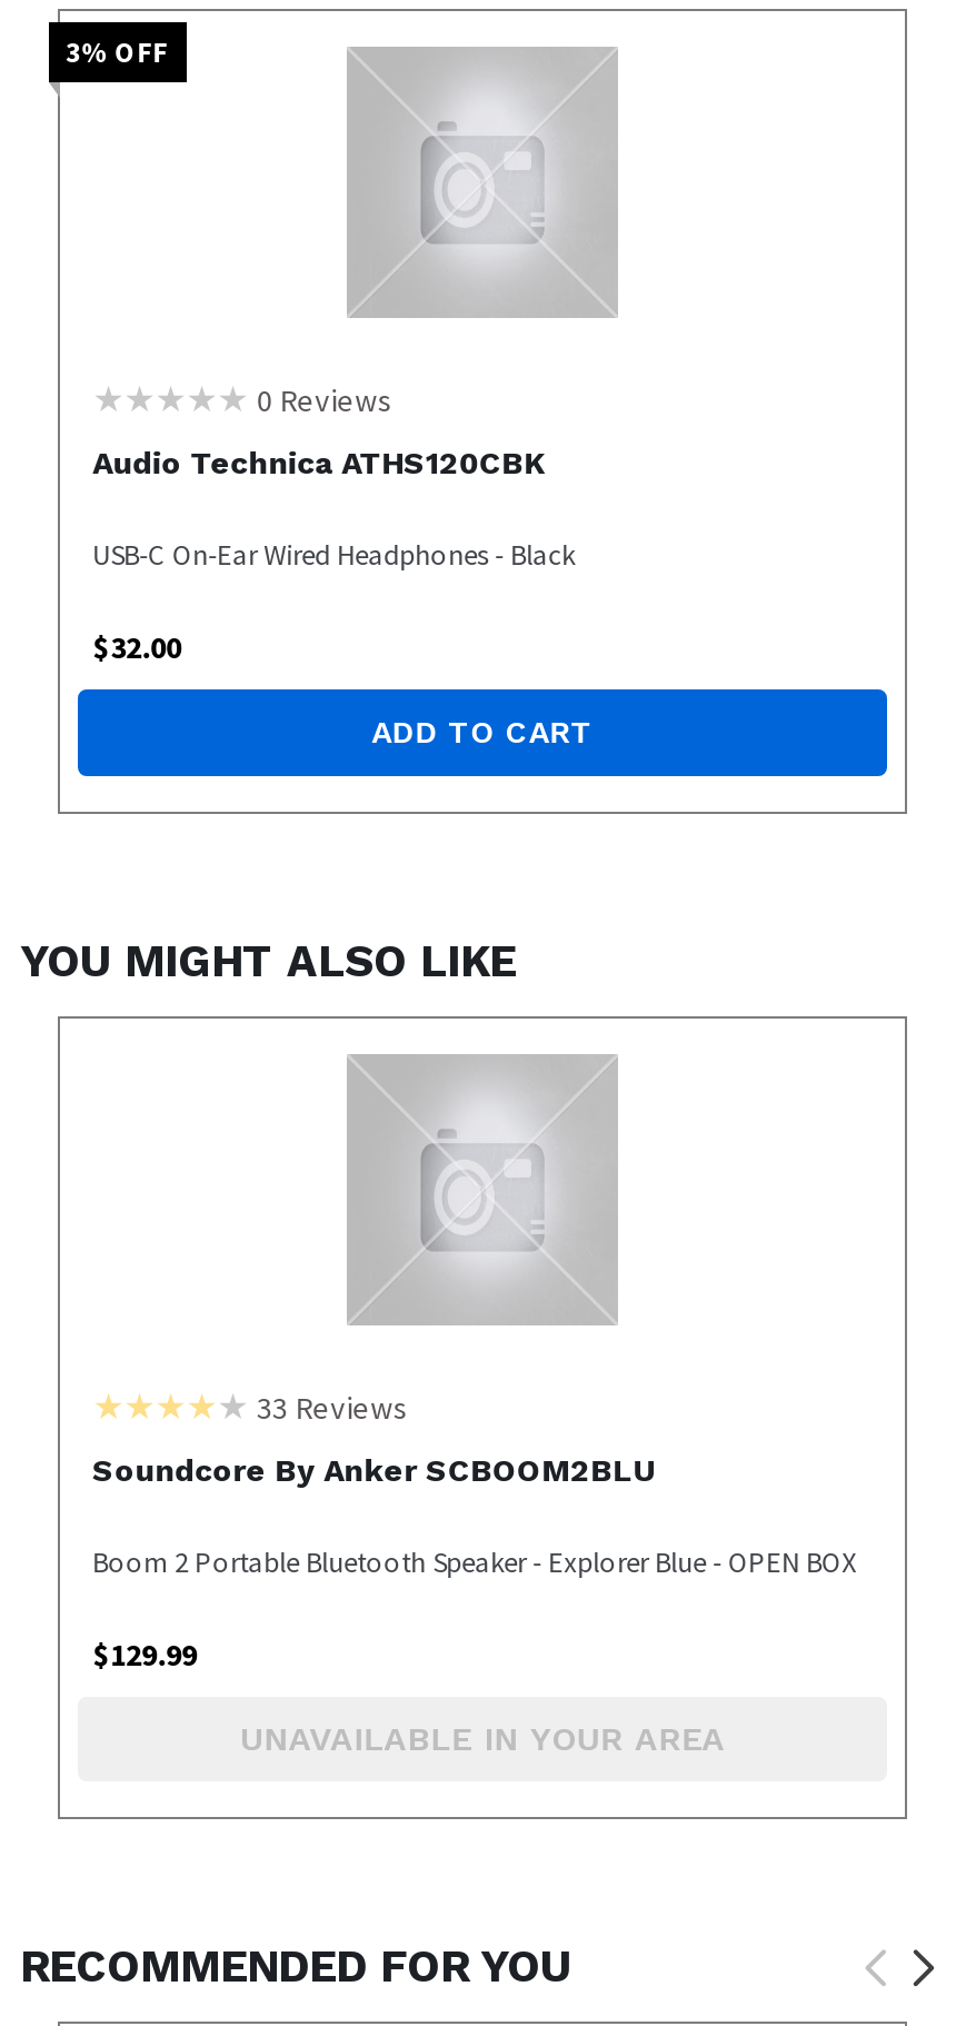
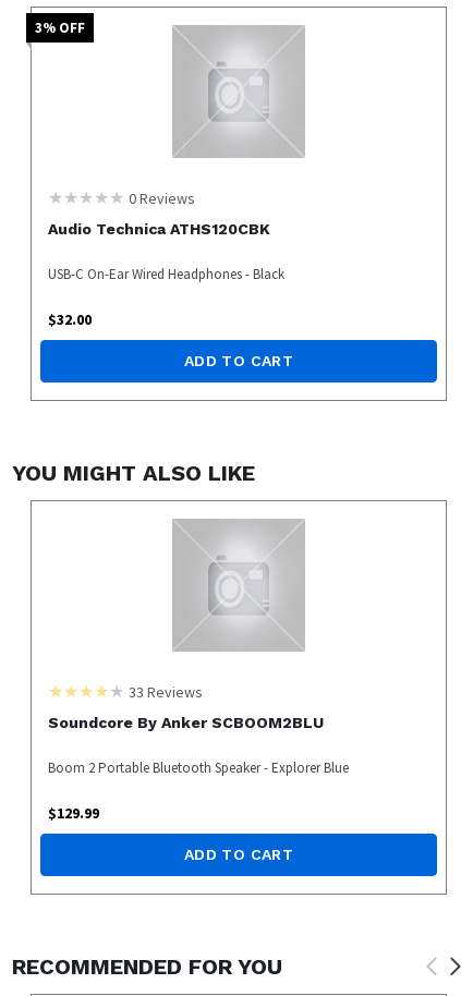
- Boom 2 Portable Bluetooth Speaker - Explorer Blue - OPEN BOX
+ Boom 2 Portable Bluetooth Speaker - Explorer Blue

- UNAVAILABLE IN YOUR AREA
+ ADD TO CART
